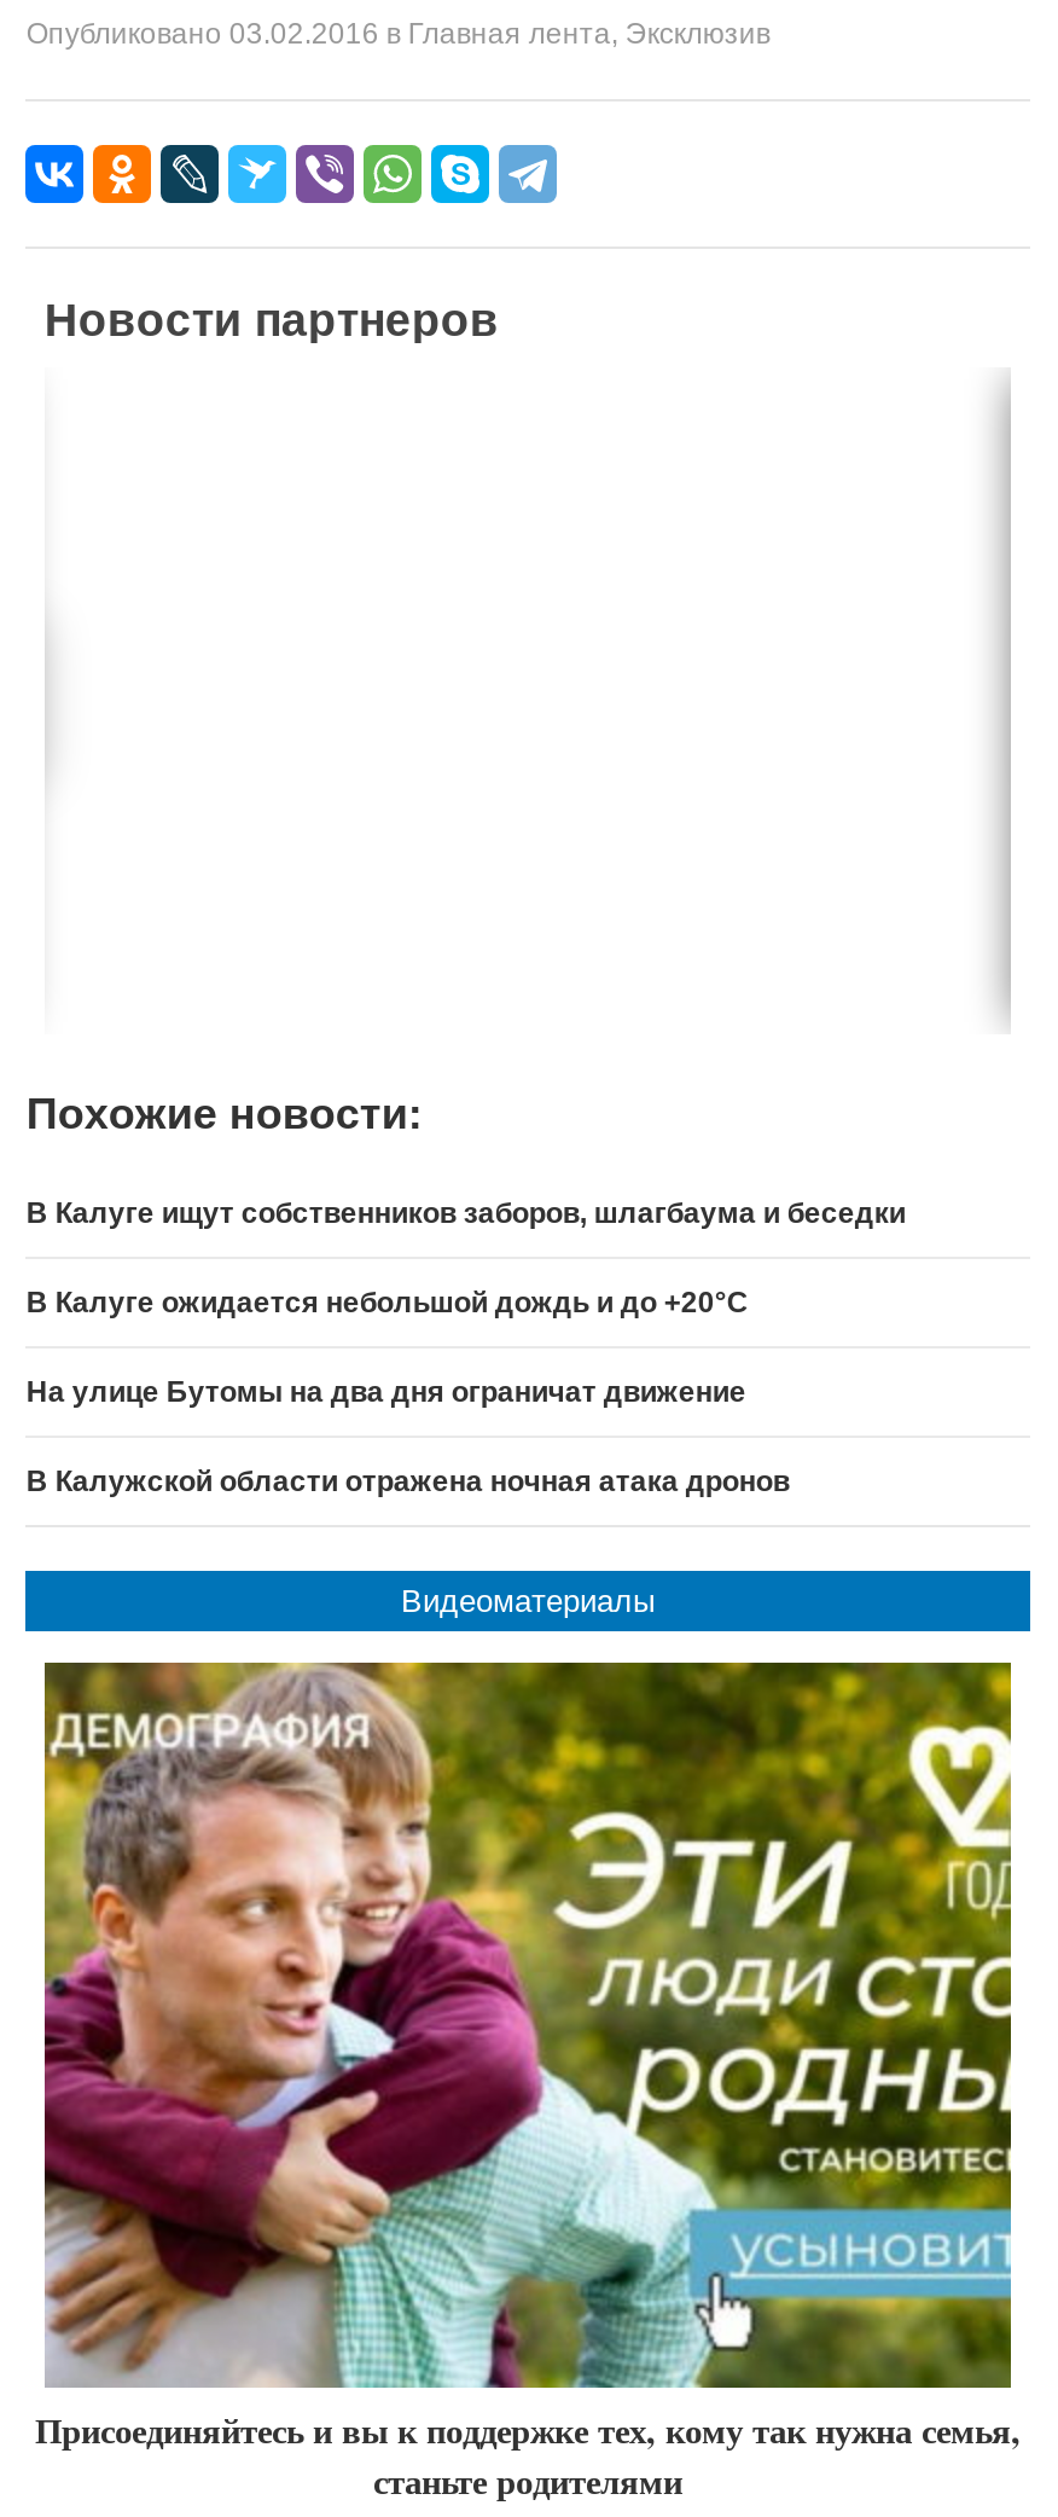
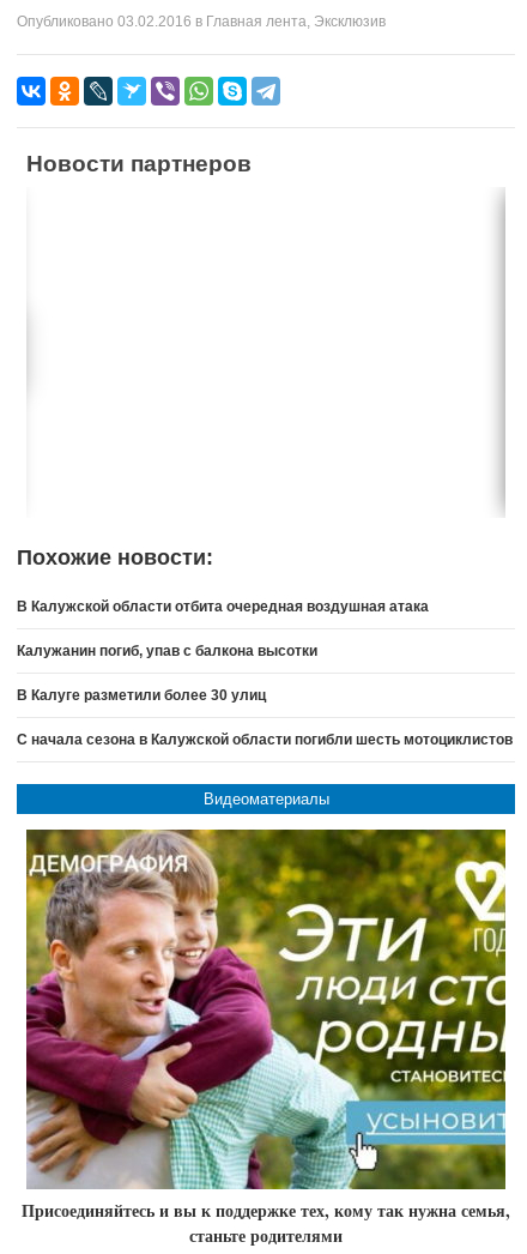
- В Калуге ищут собственников заборов, шлагбаума и беседки
+ В Калужской области отбита очередная воздушная атака

- В Калуге ожидается небольшой дождь и до +20°С
+ Калужанин погиб, упав с балкона высотки

- На улице Бутомы на два дня ограничат движение
+ В Калуге разметили более 30 улиц

- В Калужской области отражена ночная атака дронов
+ С начала сезона в Калужской области погибли шесть мотоциклистов
